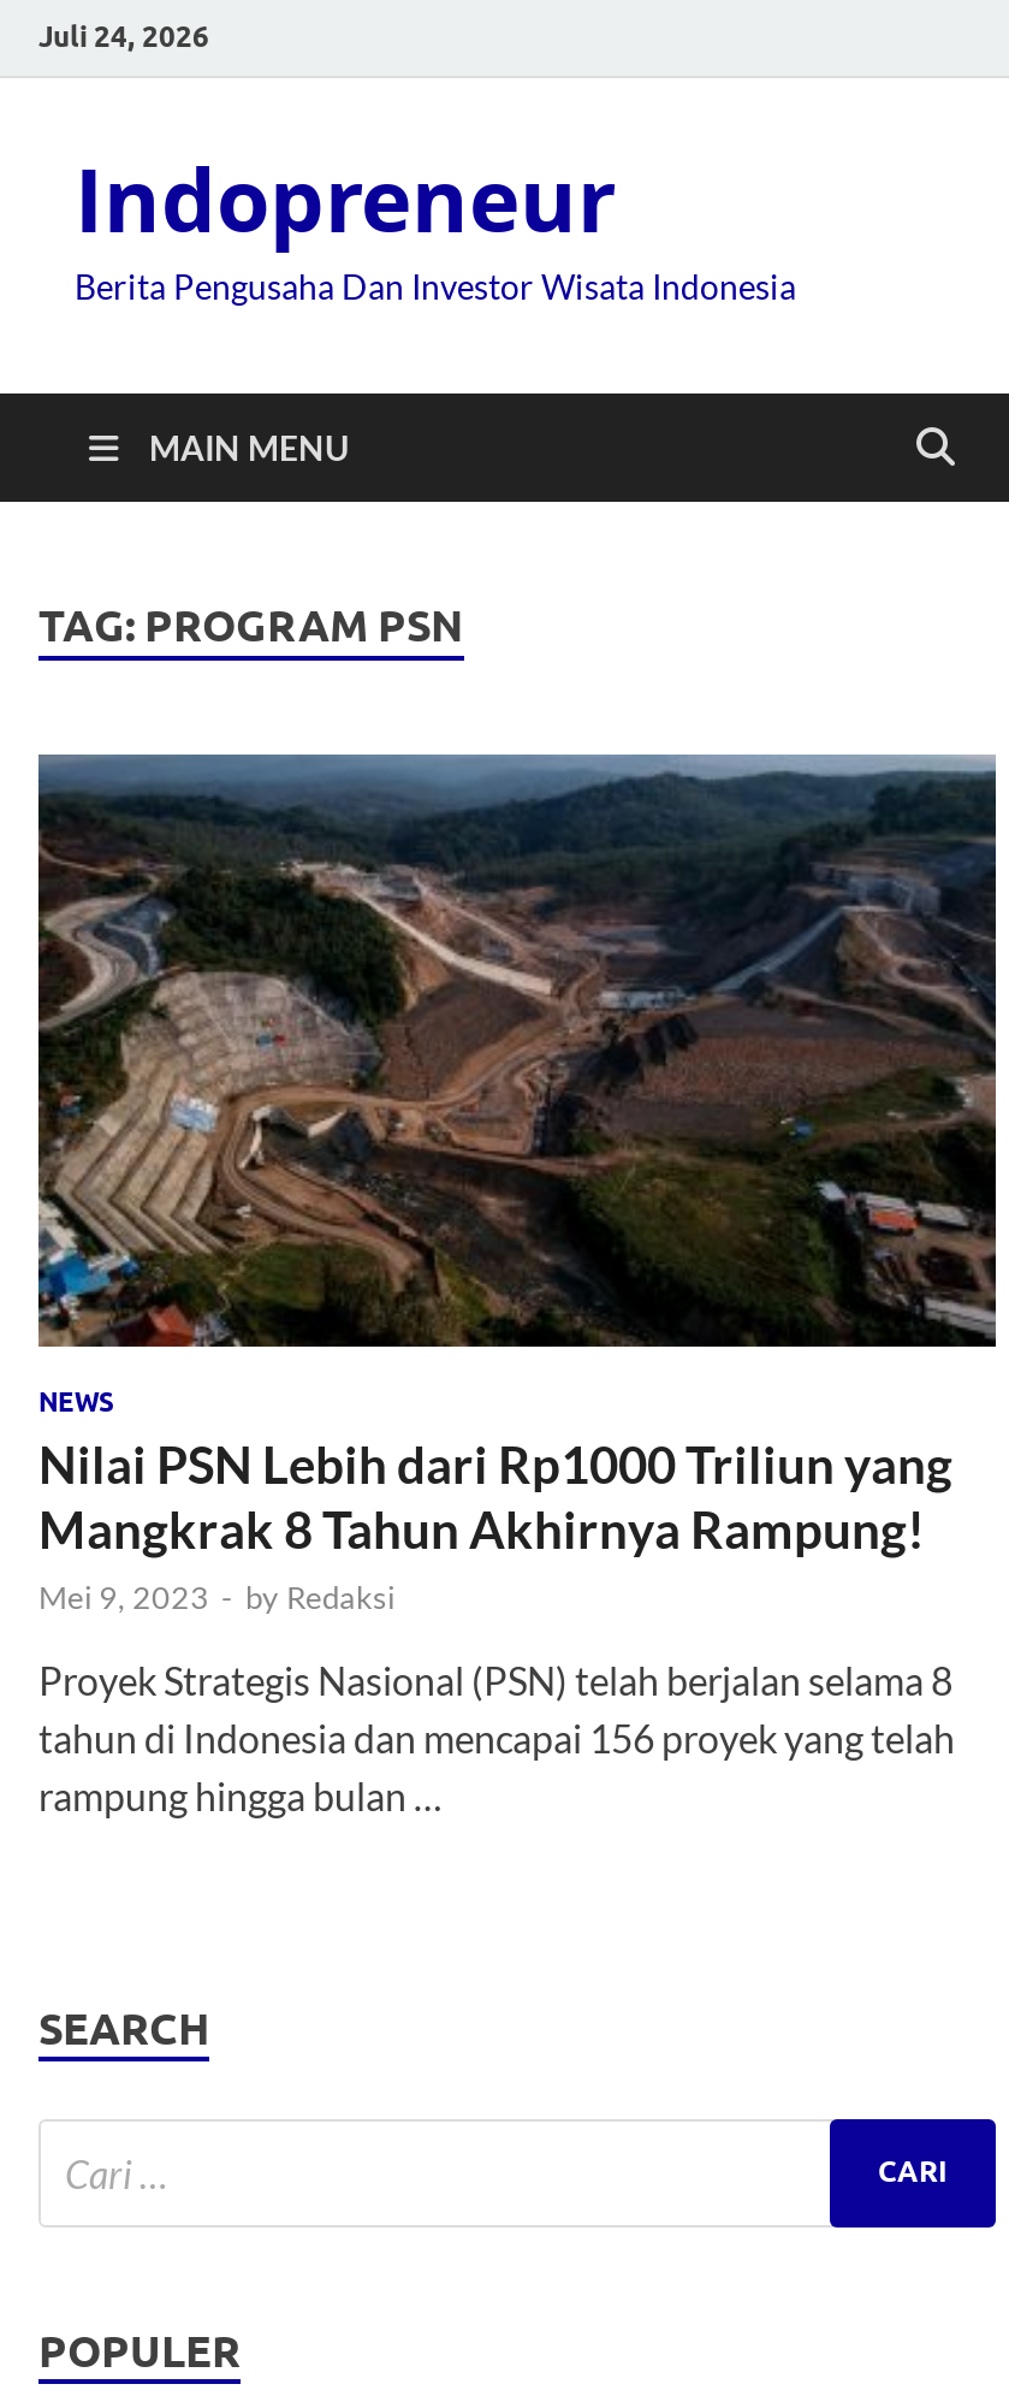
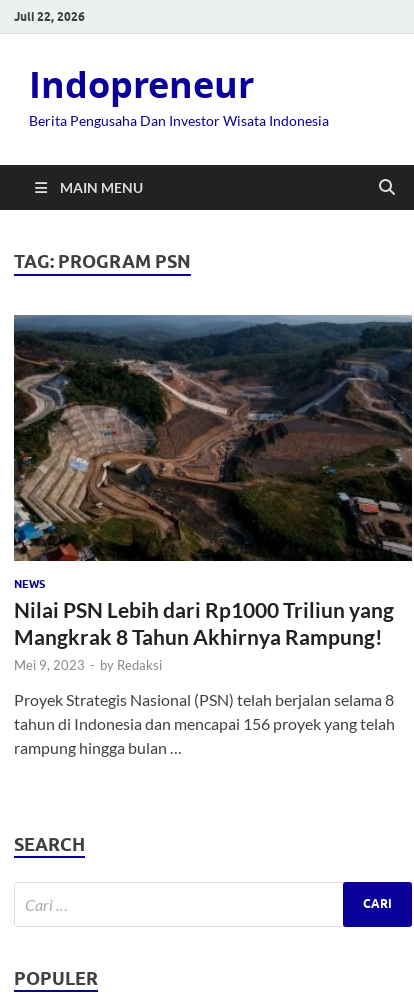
- Juli 24, 2026
+ Juli 22, 2026
